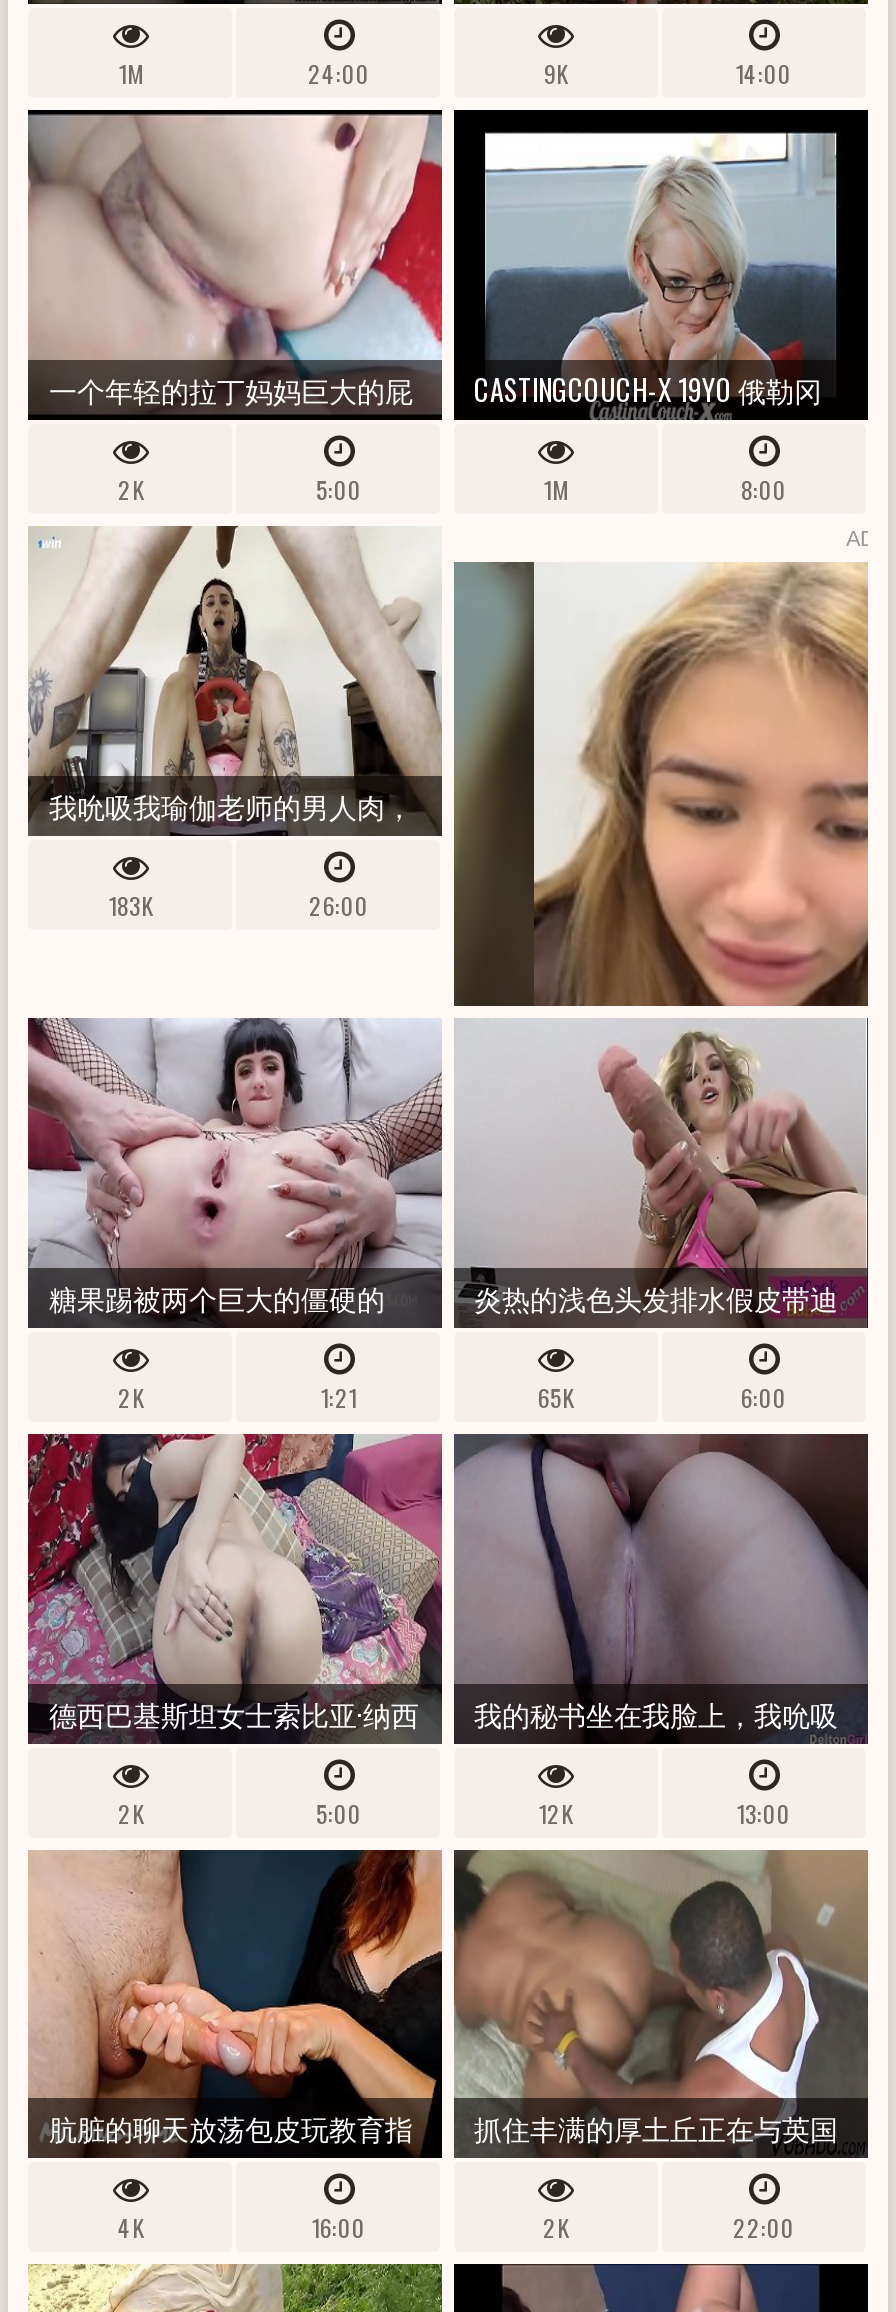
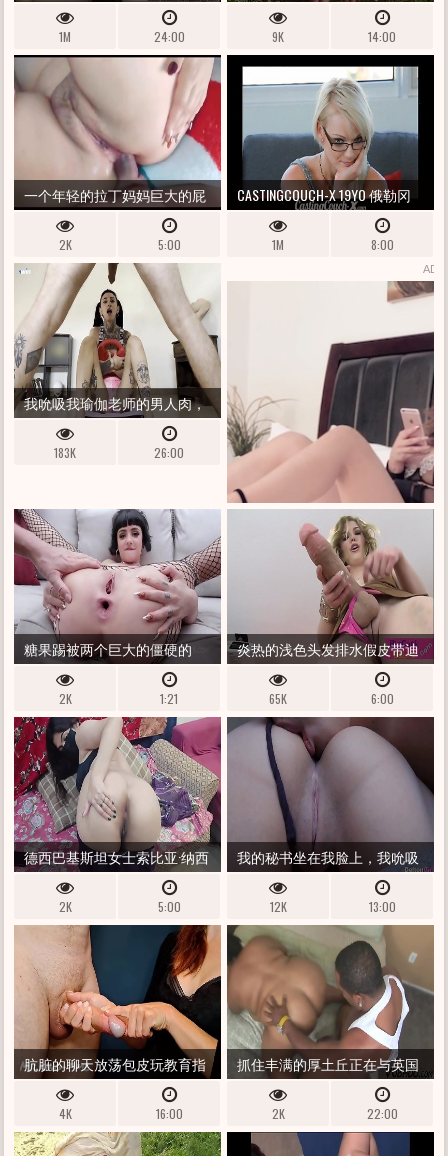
- [image]
+ [image]
